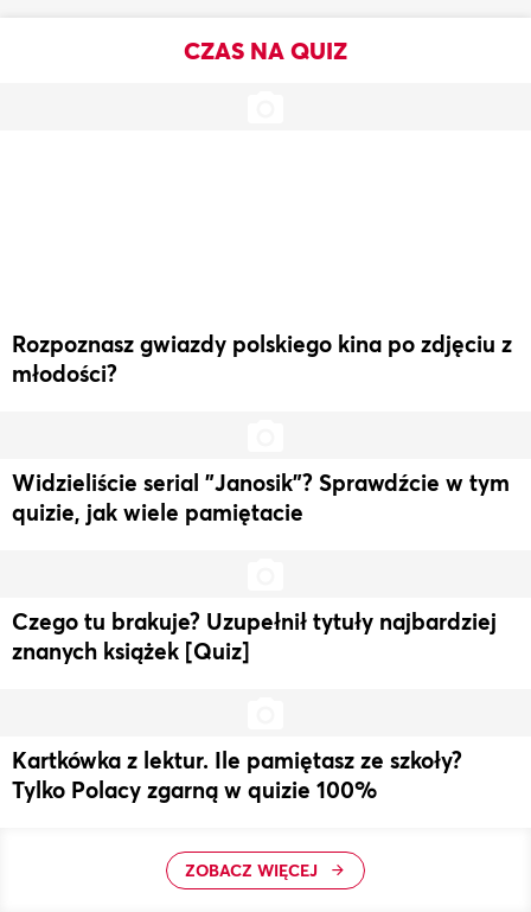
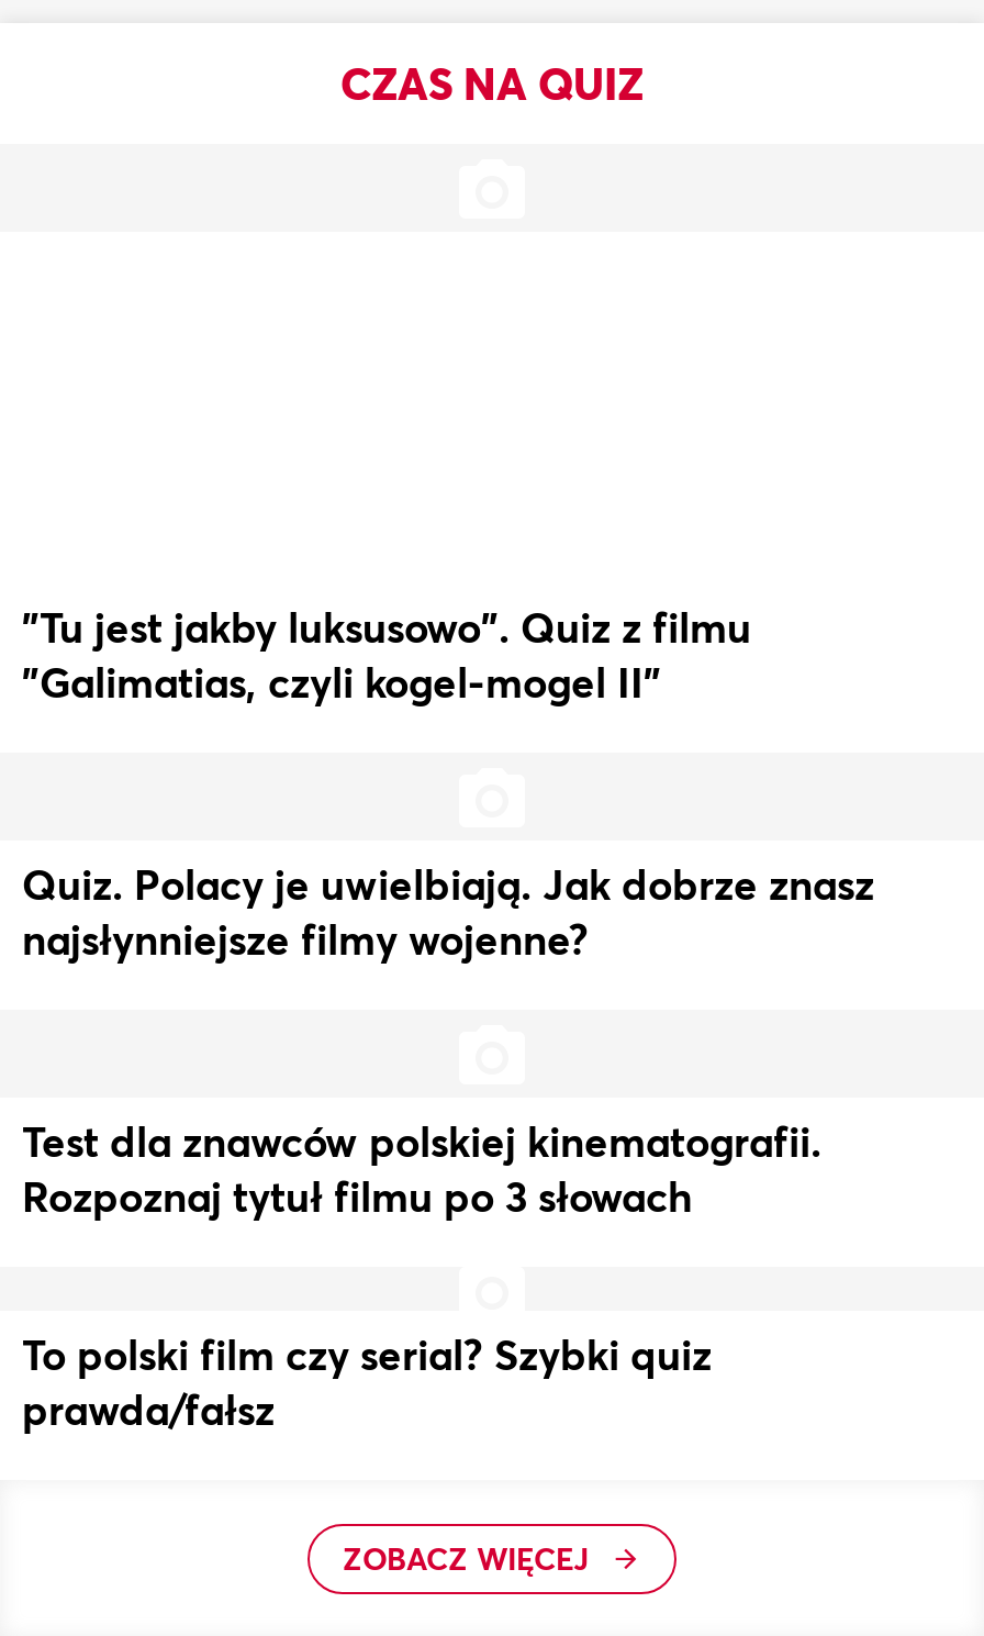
- Rozpoznasz gwiazdy polskiego kina po zdjęciu z
- młodości?
+ "Tu jest jakby luksusowo". Quiz z filmu
+ "Galimatias, czyli kogel-mogel II"

- Widzieliście serial "Janosik"? Sprawdźcie w tym
- quizie, jak wiele pamiętacie
+ Quiz. Polacy je uwielbiają. Jak dobrze znasz
+ najsłynniejsze filmy wojenne?

- Czego tu brakuje? Uzupełnił tytuły najbardziej
- znanych książek [Quiz]
+ Test dla znawców polskiej kinematografii.
+ Rozpoznaj tytuł filmu po 3 słowach

- Kartkówka z lektur. Ile pamiętasz ze szkoły?
- Tylko Polacy zgarną w quizie 100%
+ To polski film czy serial? Szybki quiz
+ prawda/fałsz
